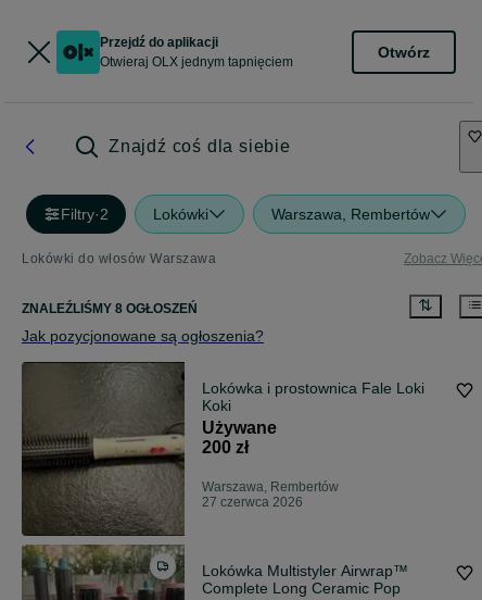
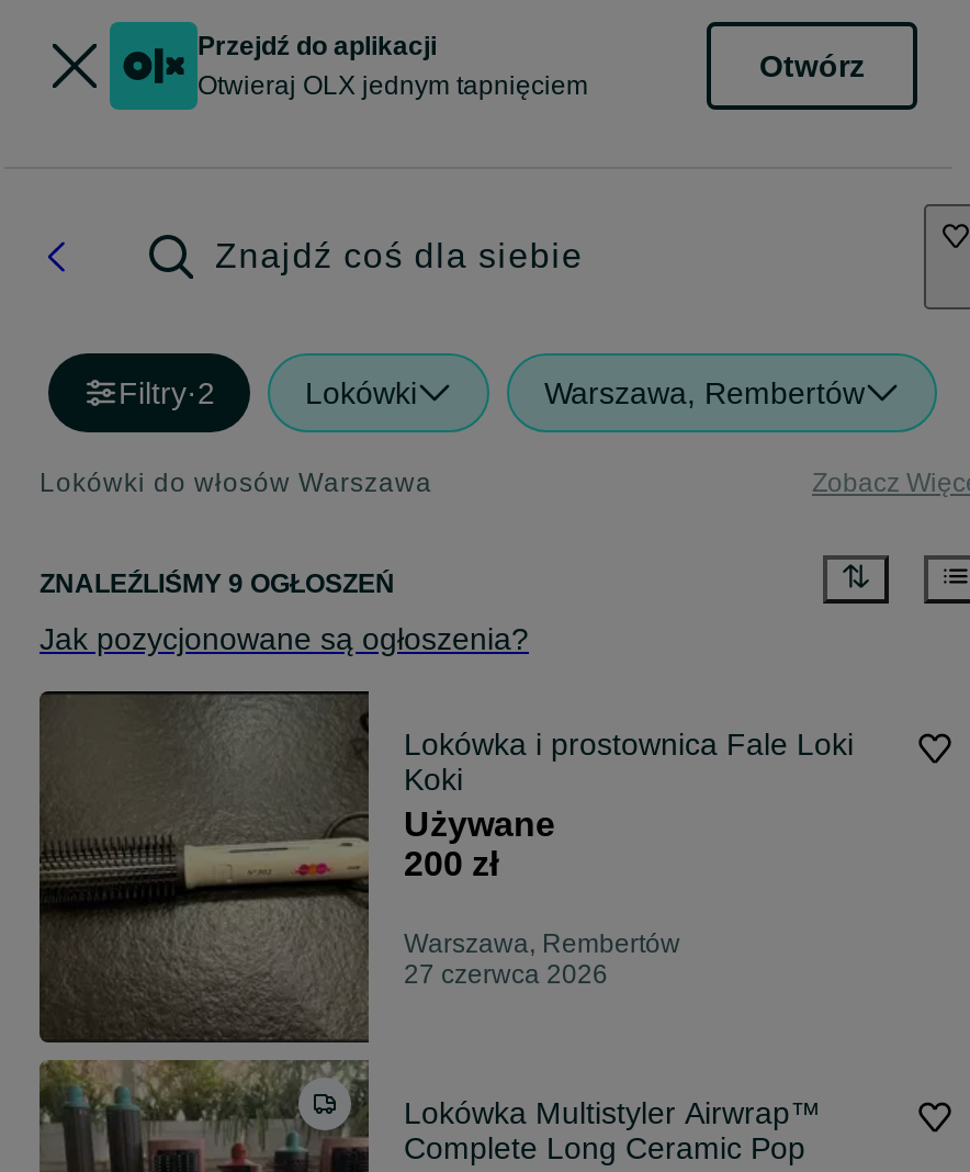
- ZNALEŹLIŚMY 8 OGŁOSZEŃ
+ ZNALEŹLIŚMY 9 OGŁOSZEŃ
